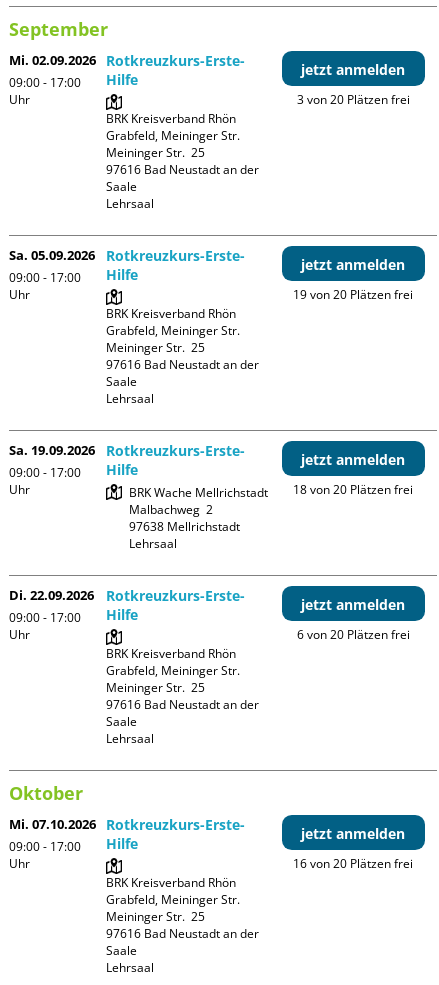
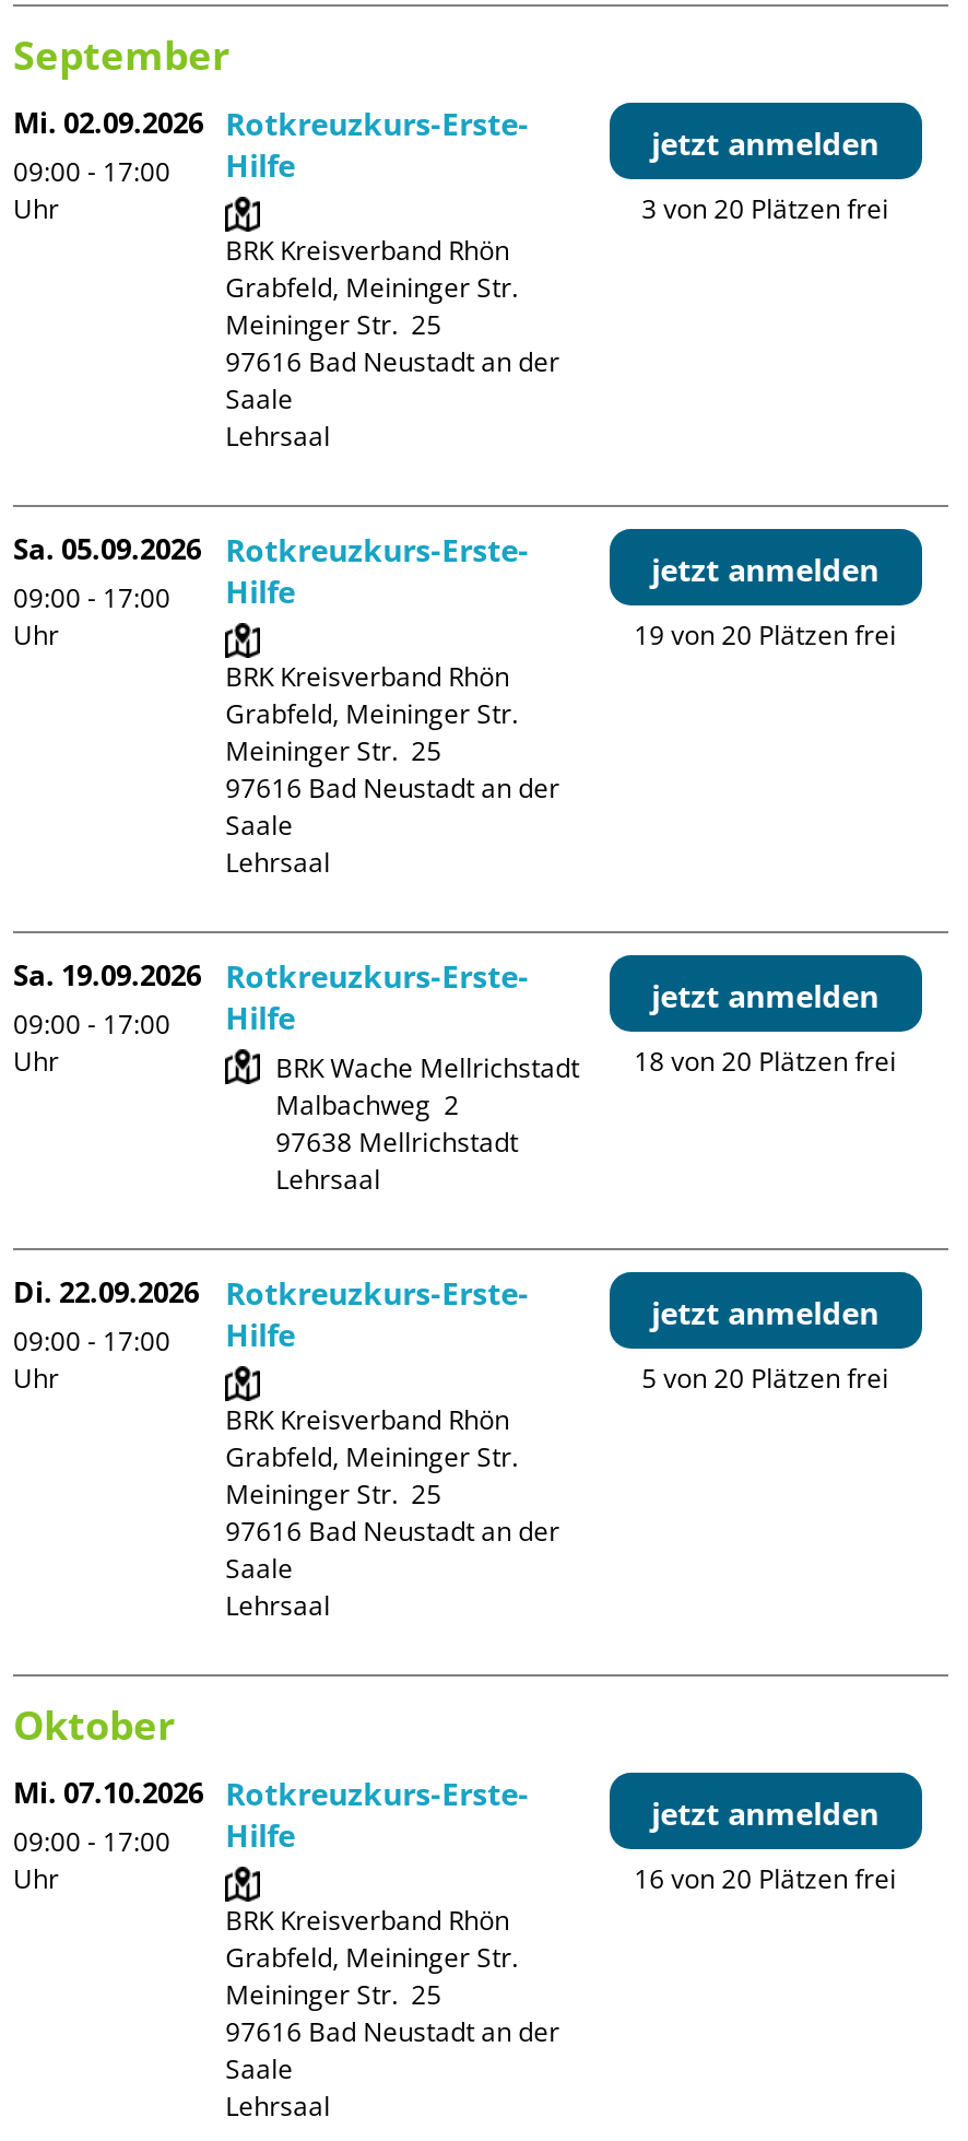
- 6 von 20 Plätzen frei
+ 5 von 20 Plätzen frei
